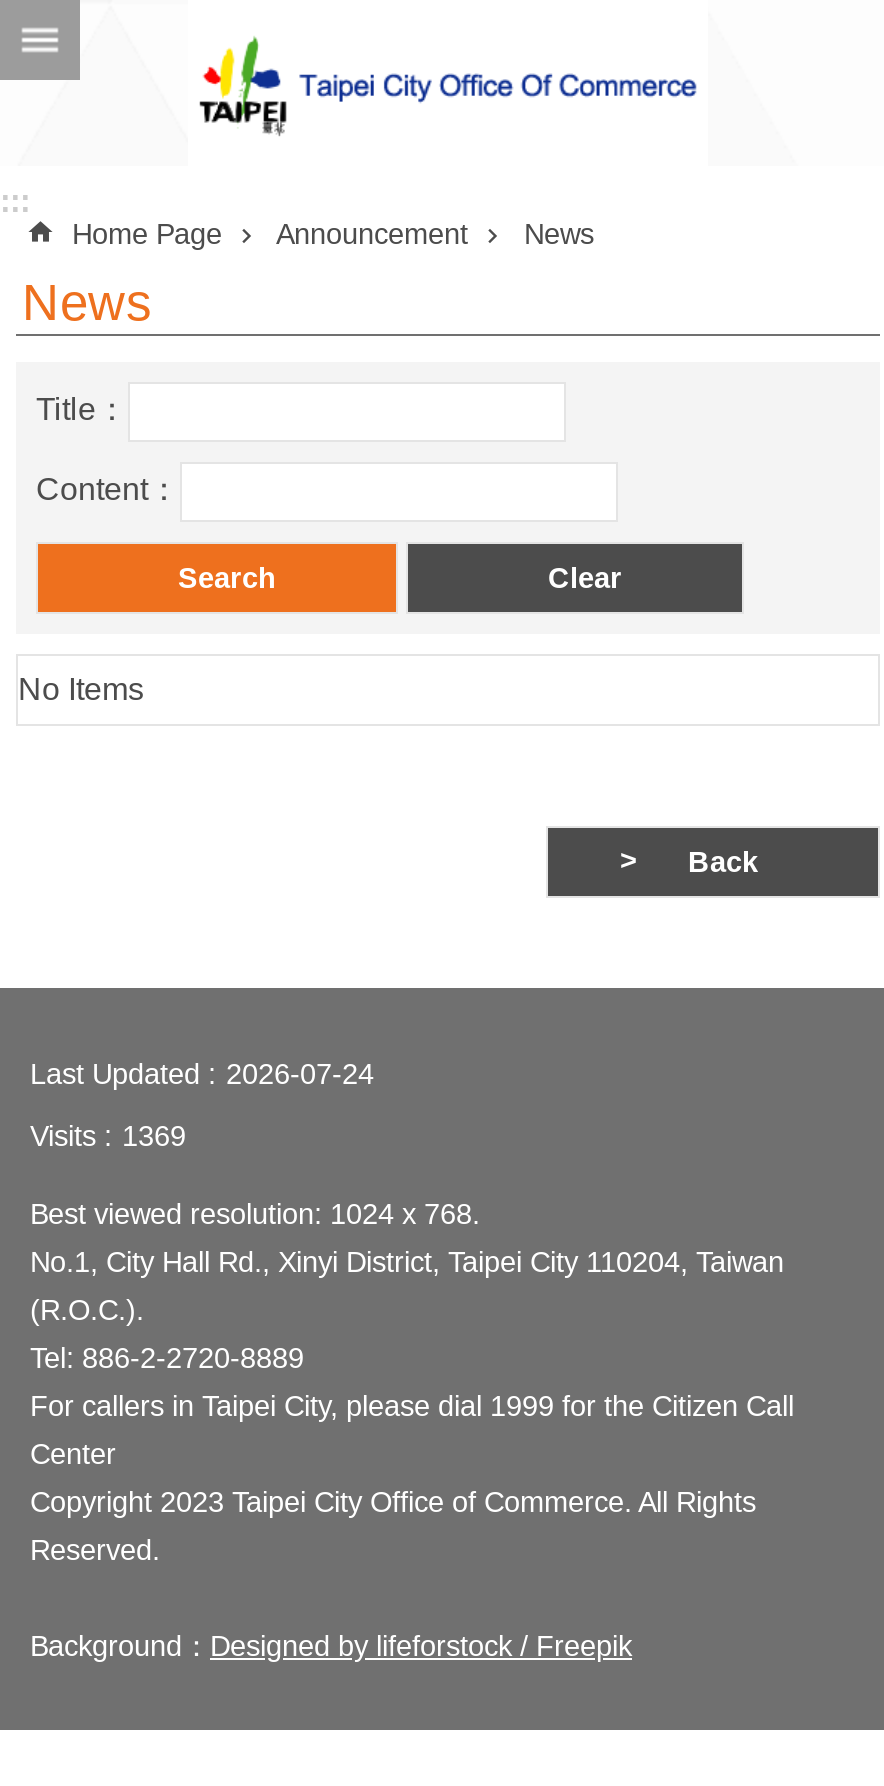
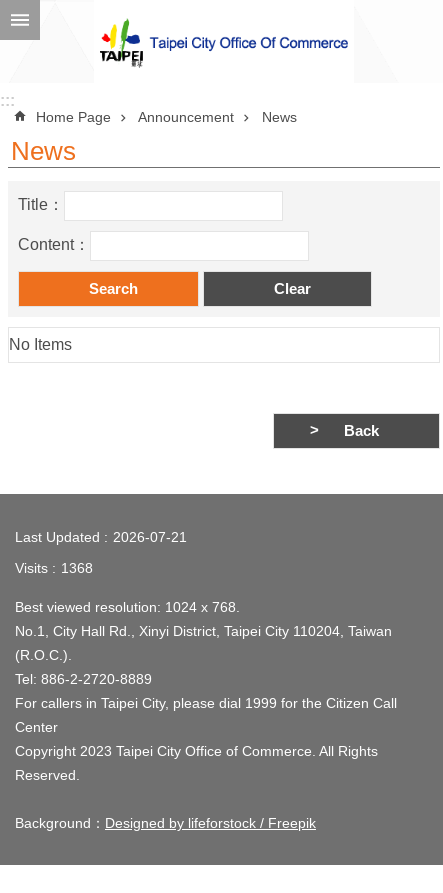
- 2026-07-24
+ 2026-07-21

- 1369
+ 1368
